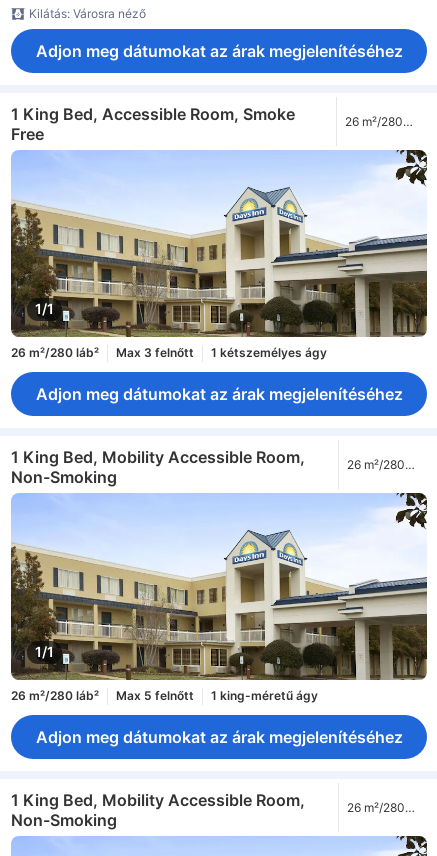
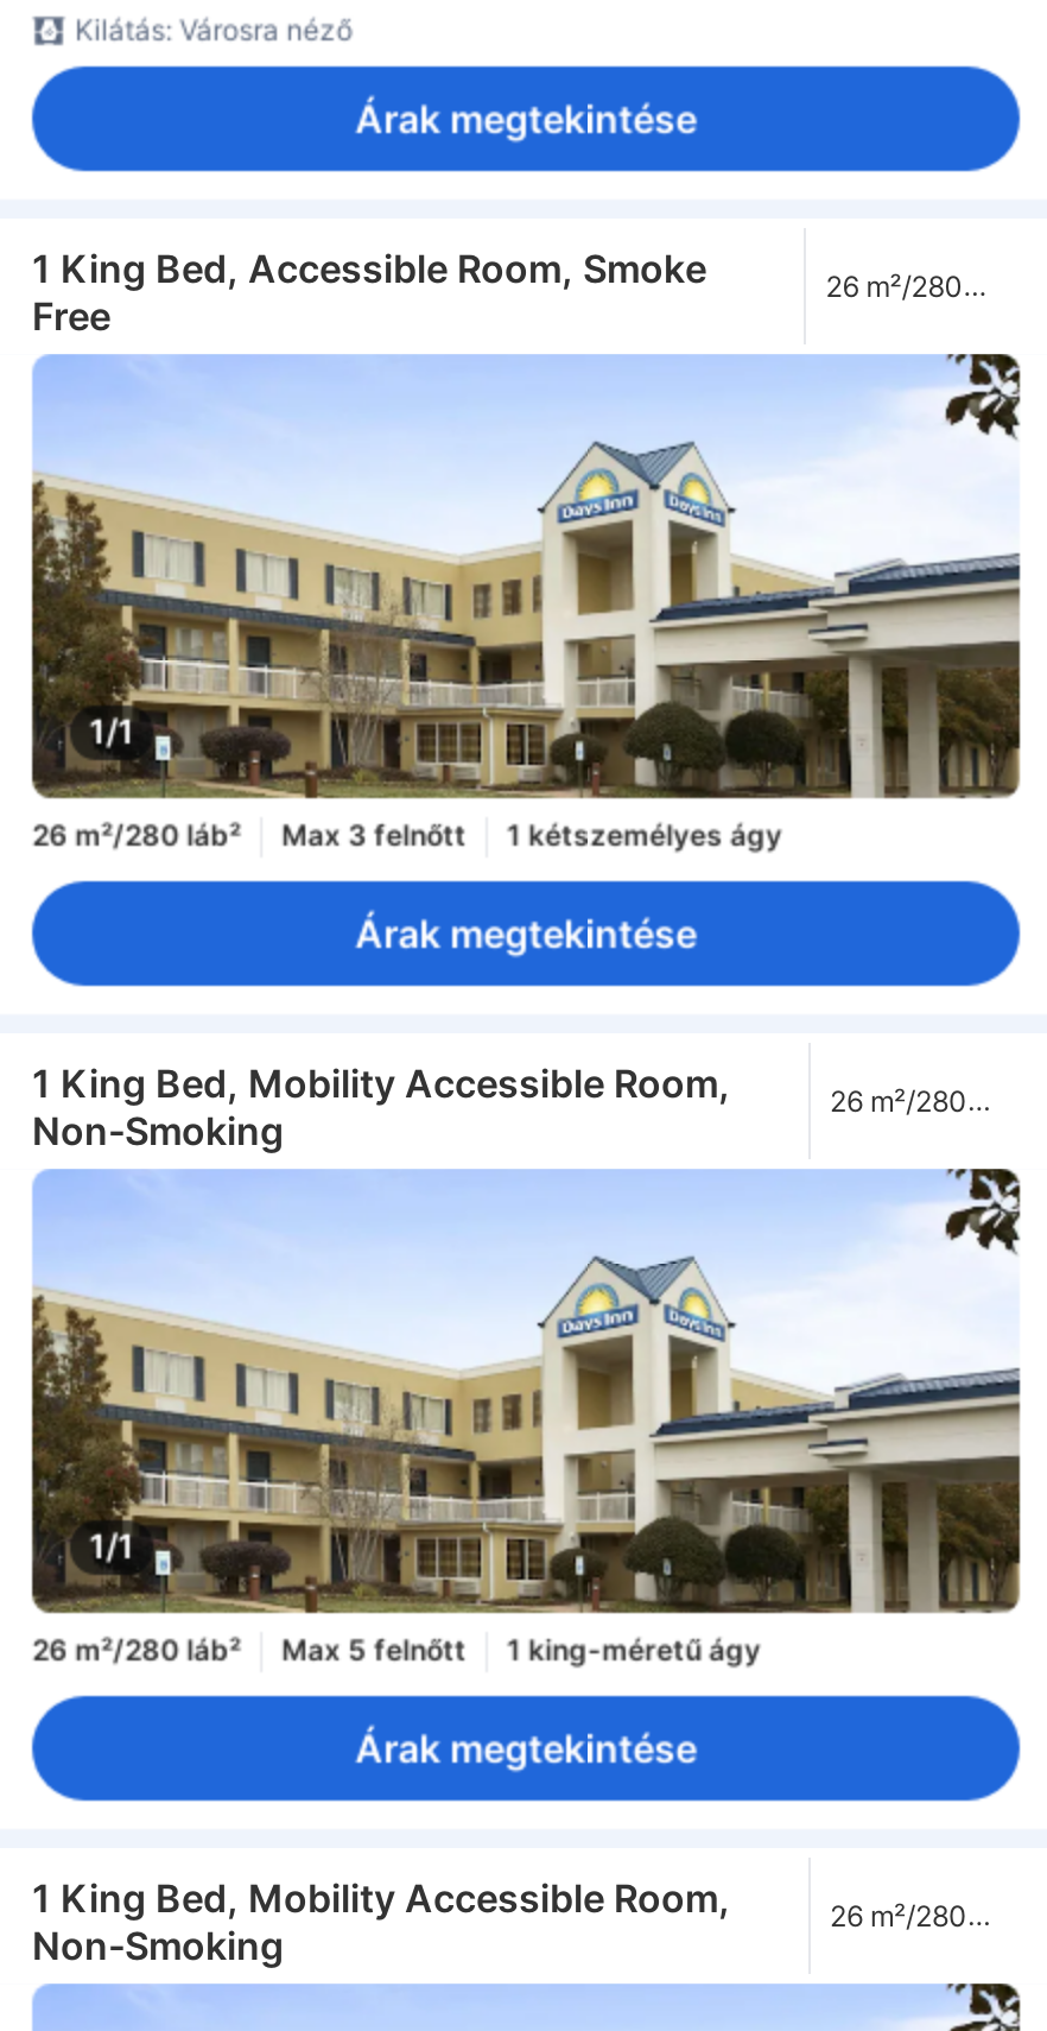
- Adjon meg dátumokat az árak megjelenítéséhez
+ Árak megtekintése

- Adjon meg dátumokat az árak megjelenítéséhez
+ Árak megtekintése

- Adjon meg dátumokat az árak megjelenítéséhez
+ Árak megtekintése
